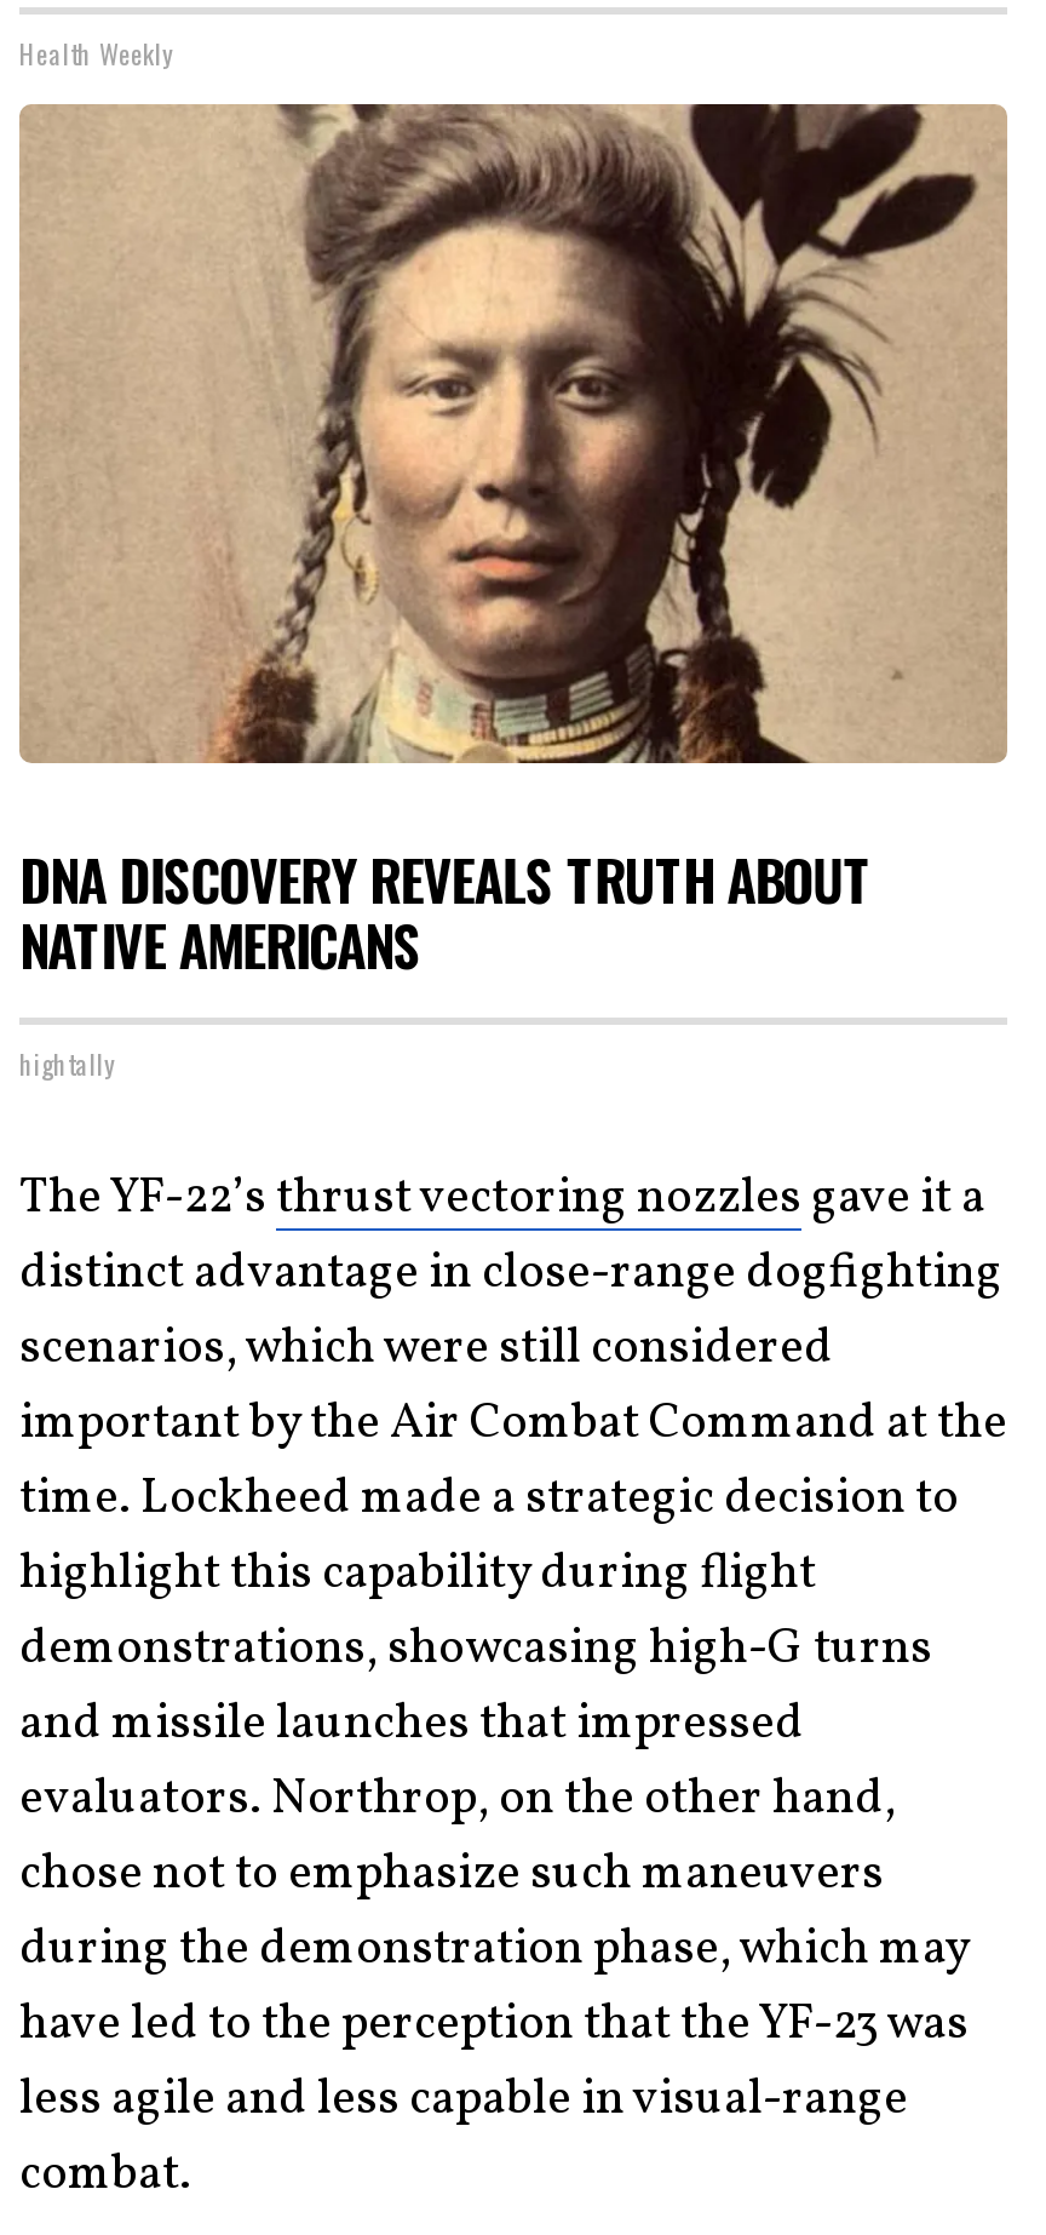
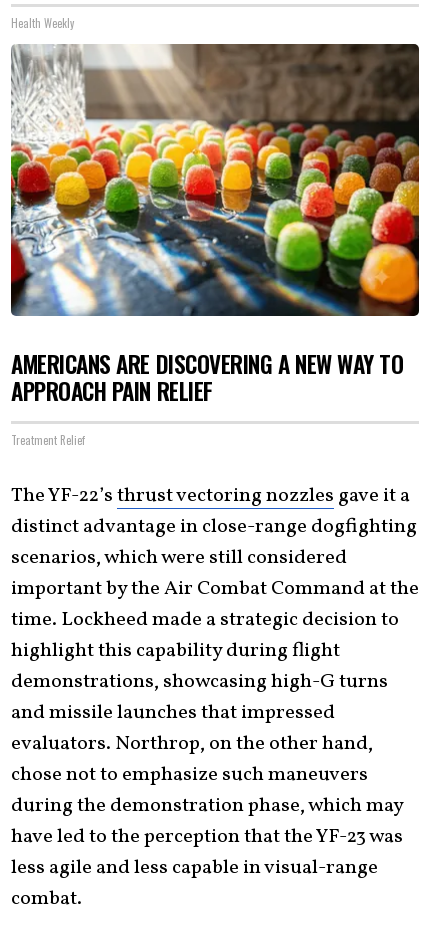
- [image]
- DNA DISCOVERY REVEALS TRUTH ABOUT
- NATIVE AMERICANS
+ [image]
+ AMERICANS ARE DISCOVERING A NEW WAY TO
+ APPROACH PAIN RELIEF

- hightally
+ Treatment Relief
